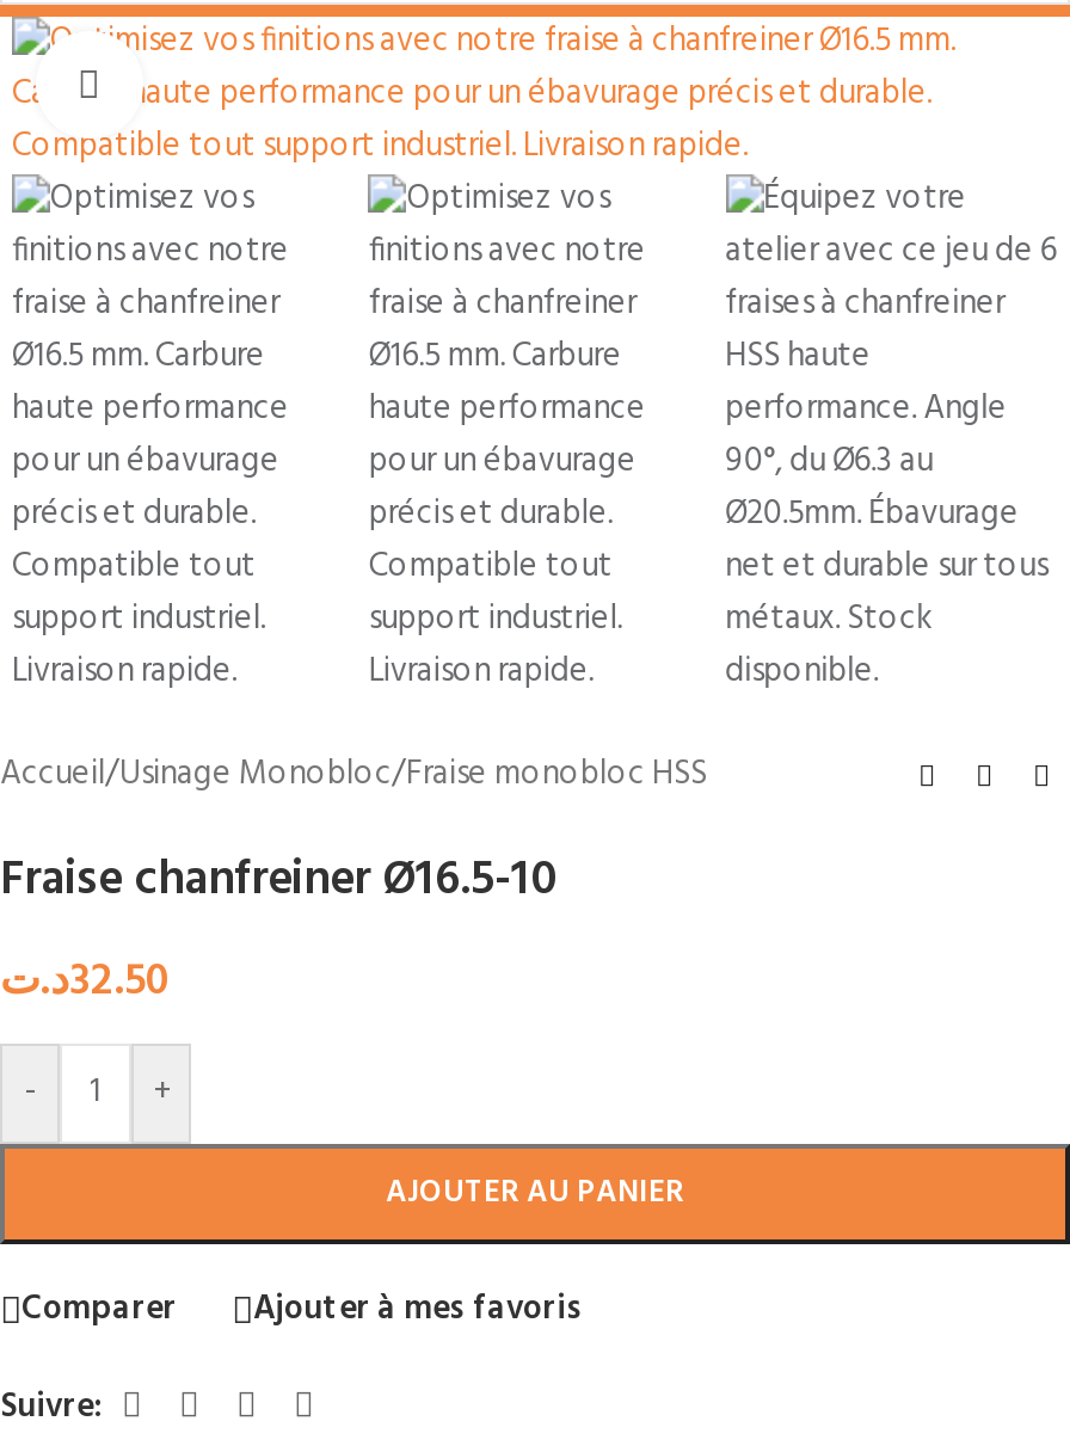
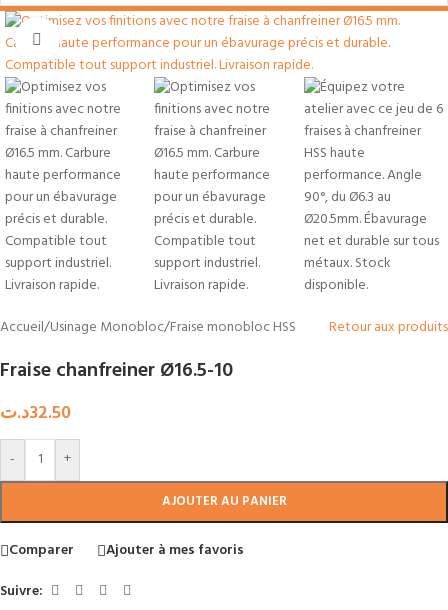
+ Retour aux produits
